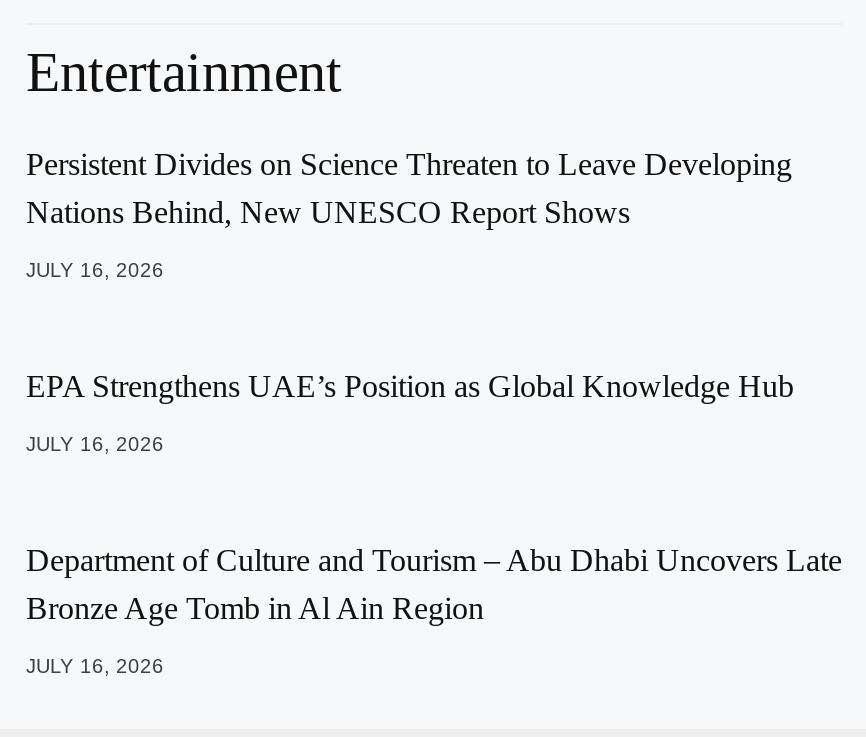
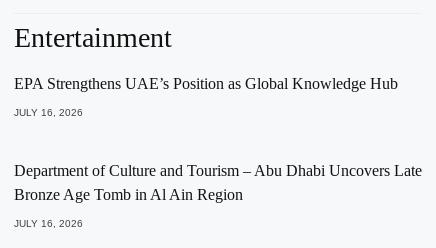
- Persistent Divides on Science Threaten to Leave Developing
- Nations Behind, New UNESCO Report Shows
- JULY 16, 2026
